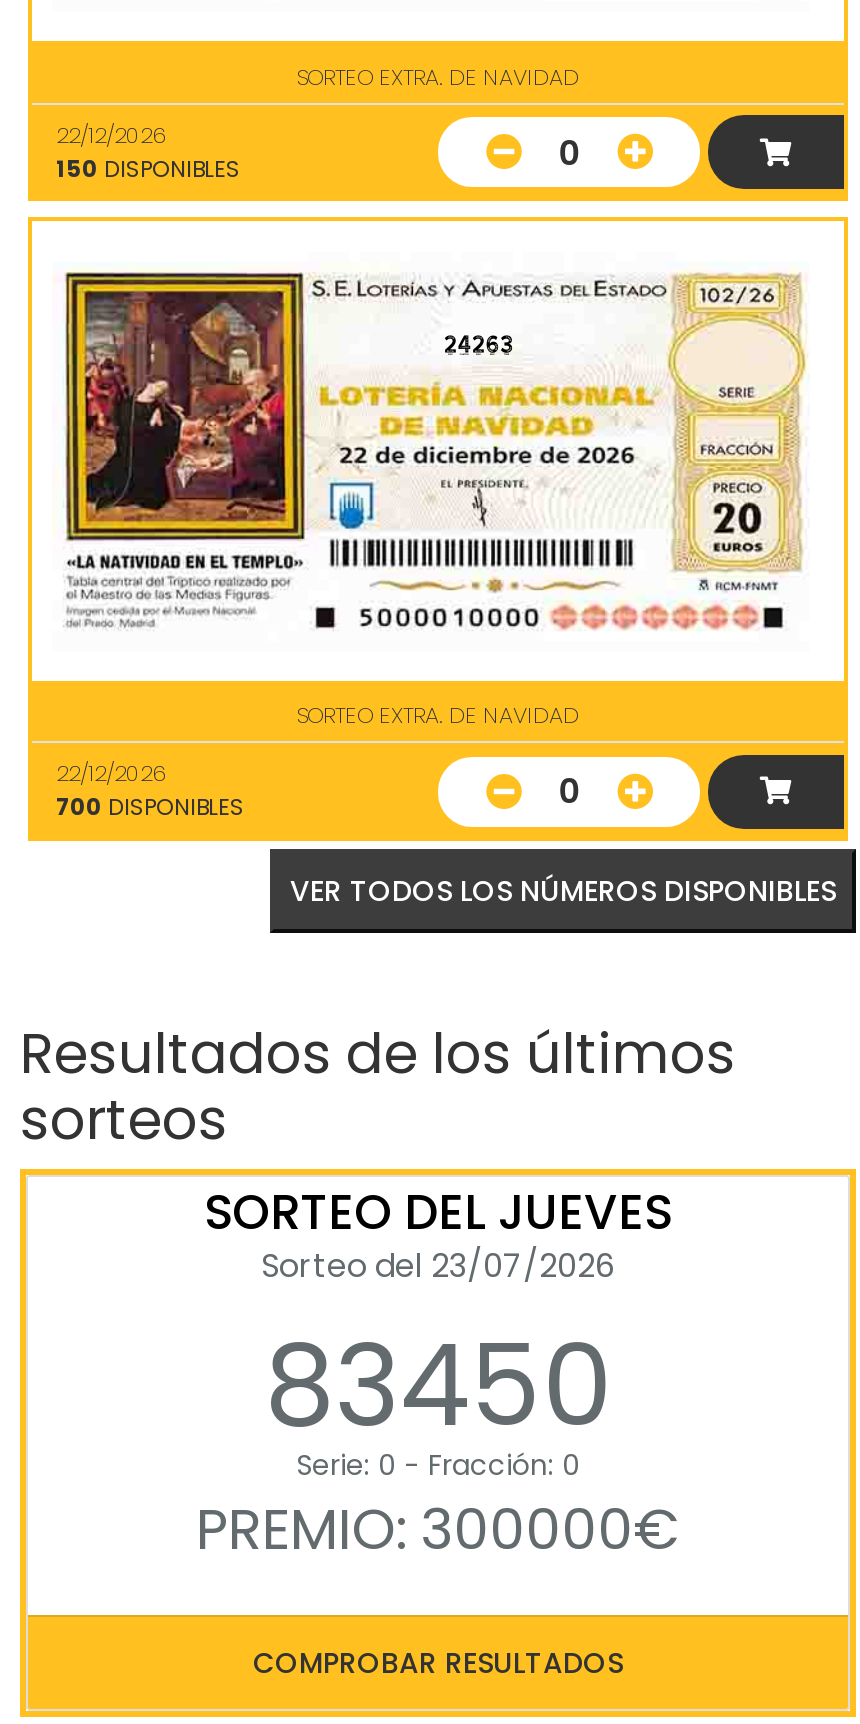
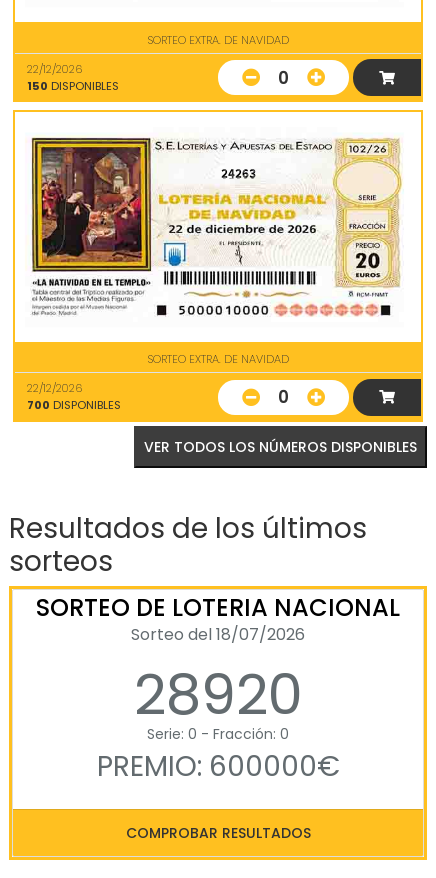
- SORTEO DEL JUEVES
- Sorteo del 23/07/2026
- 83450
+ SORTEO DE LOTERIA NACIONAL
+ Sorteo del 18/07/2026
+ 28920

- PREMIO: 300000€
+ PREMIO: 600000€
